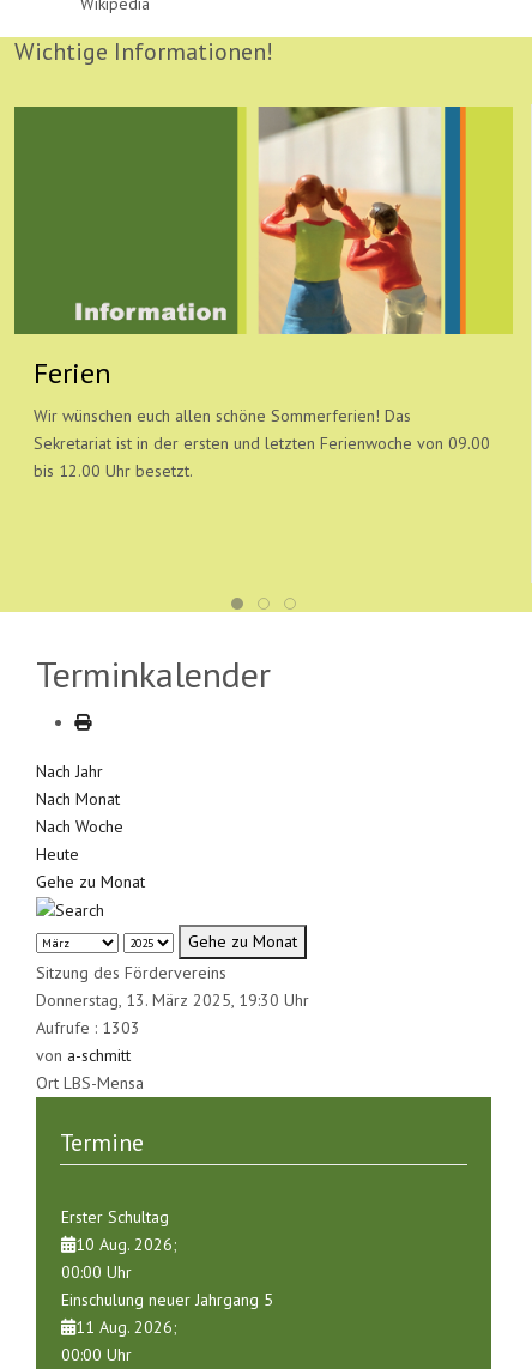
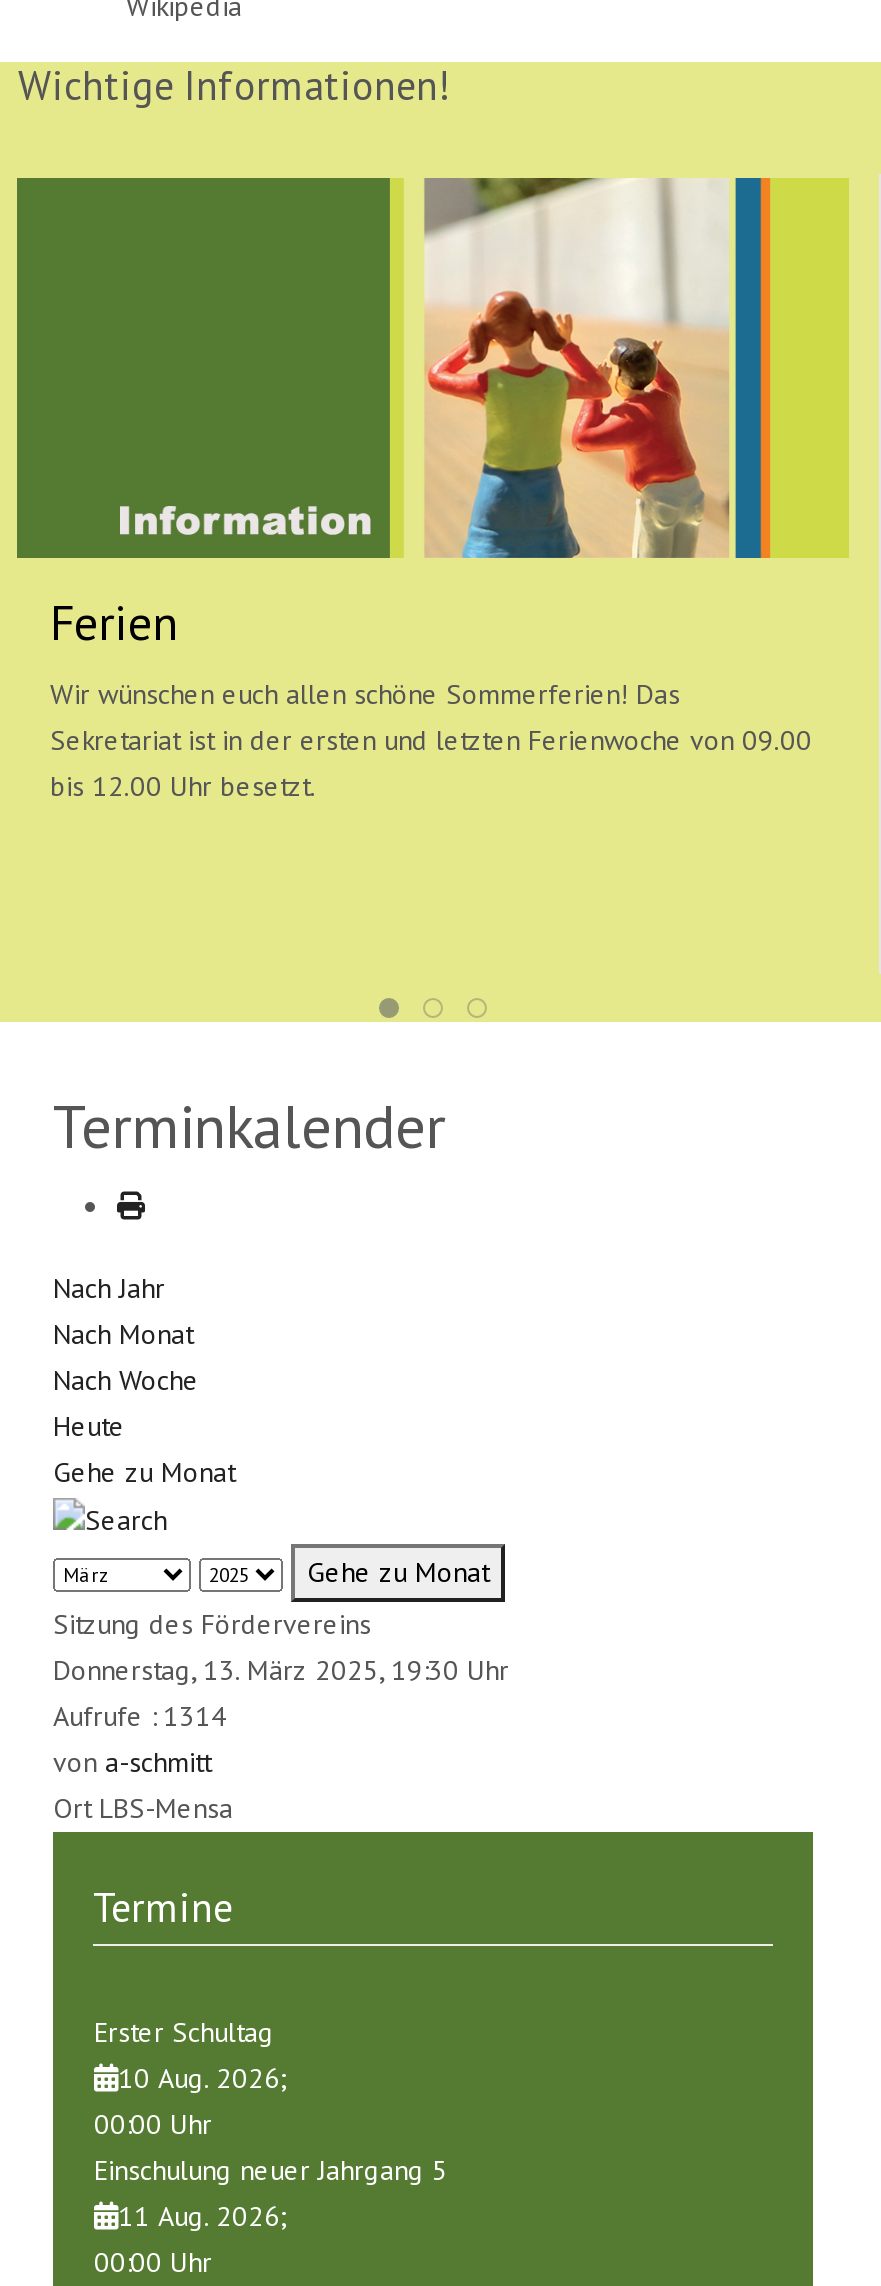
- Aufrufe: 1303
+ Aufrufe: 1314
